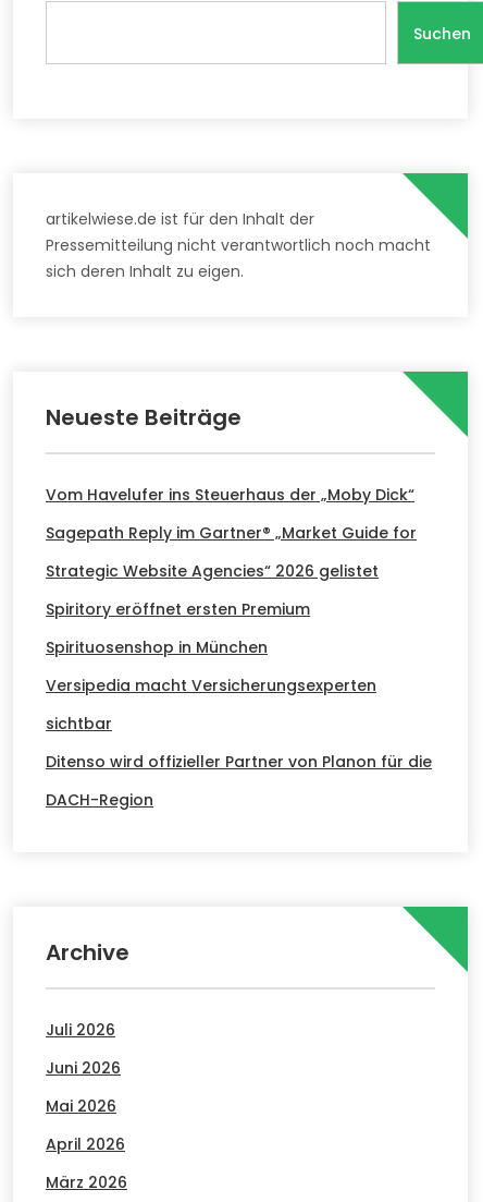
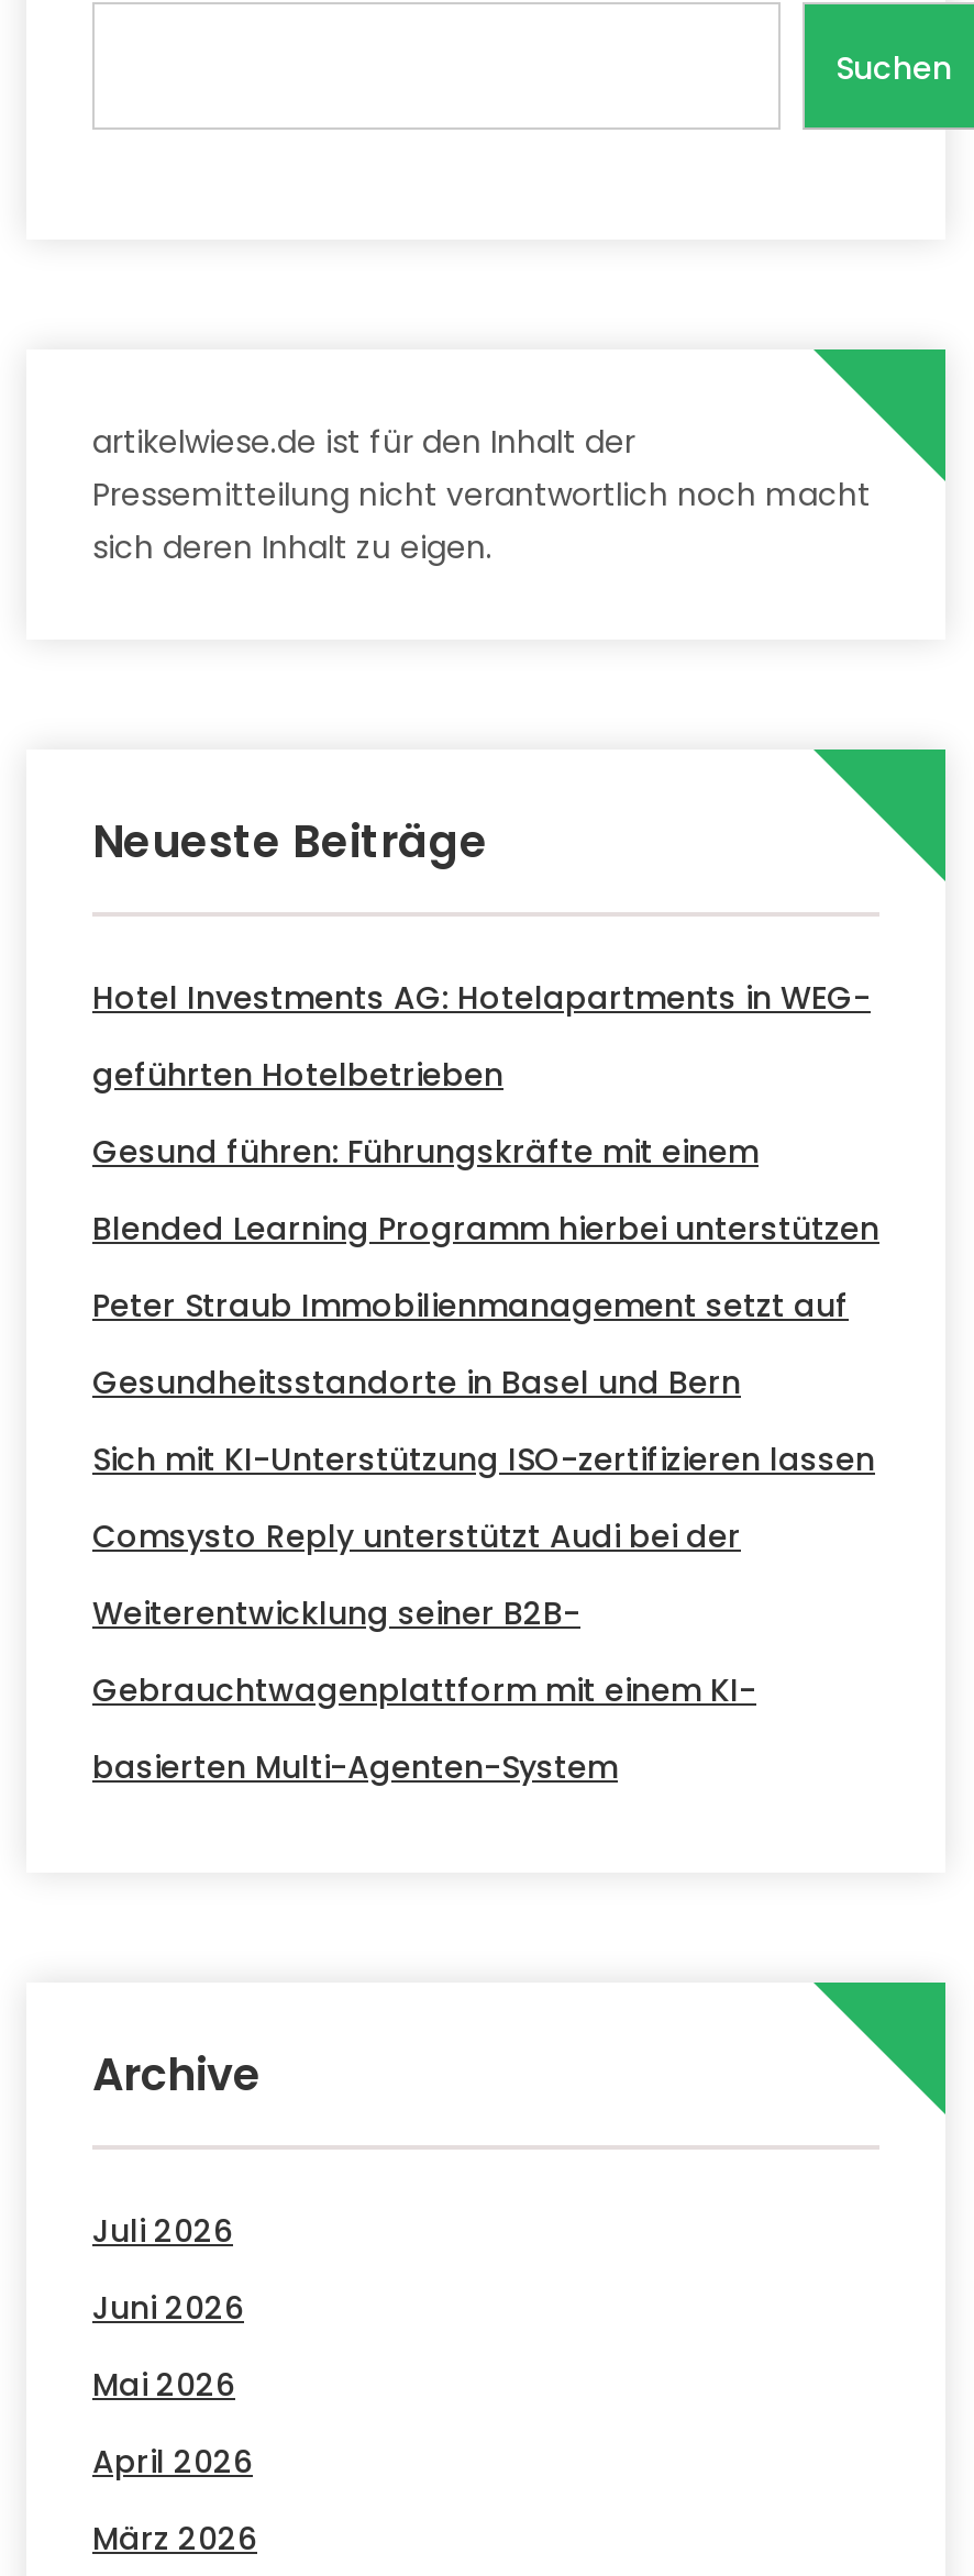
- Vom Havelufer ins Steuerhaus der „Moby Dick“
- Sagepath Reply im Gartner® „Market Guide for
- Strategic Website Agencies“ 2026 gelistet
- Spiritory eröffnet ersten Premium
- Spirituosenshop in München
- Versipedia macht Versicherungsexperten
- sichtbar
- Ditenso wird offizieller Partner von Planon für die
- DACH-Region
+ Hotel Investments AG: Hotelapartments in WEG-
+ geführten Hotelbetrieben
+ Gesund führen: Führungskräfte mit einem
+ Blended Learning Programm hierbei unterstützen
+ Peter Straub Immobilienmanagement setzt auf
+ Gesundheitsstandorte in Basel und Bern
+ Sich mit KI-Unterstützung ISO-zertifizieren lassen
+ Comsysto Reply unterstützt Audi bei der
+ Weiterentwicklung seiner B2B-
+ Gebrauchtwagenplattform mit einem KI-
+ basierten Multi-Agenten-System
